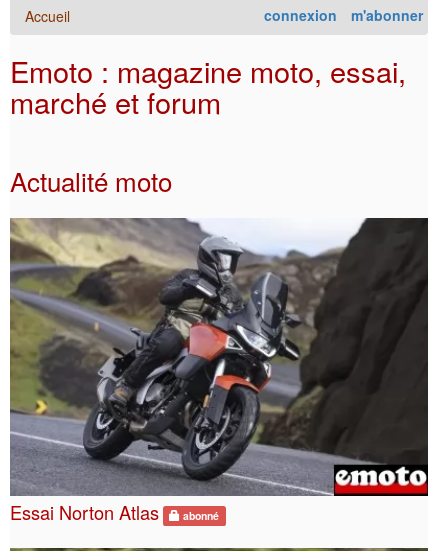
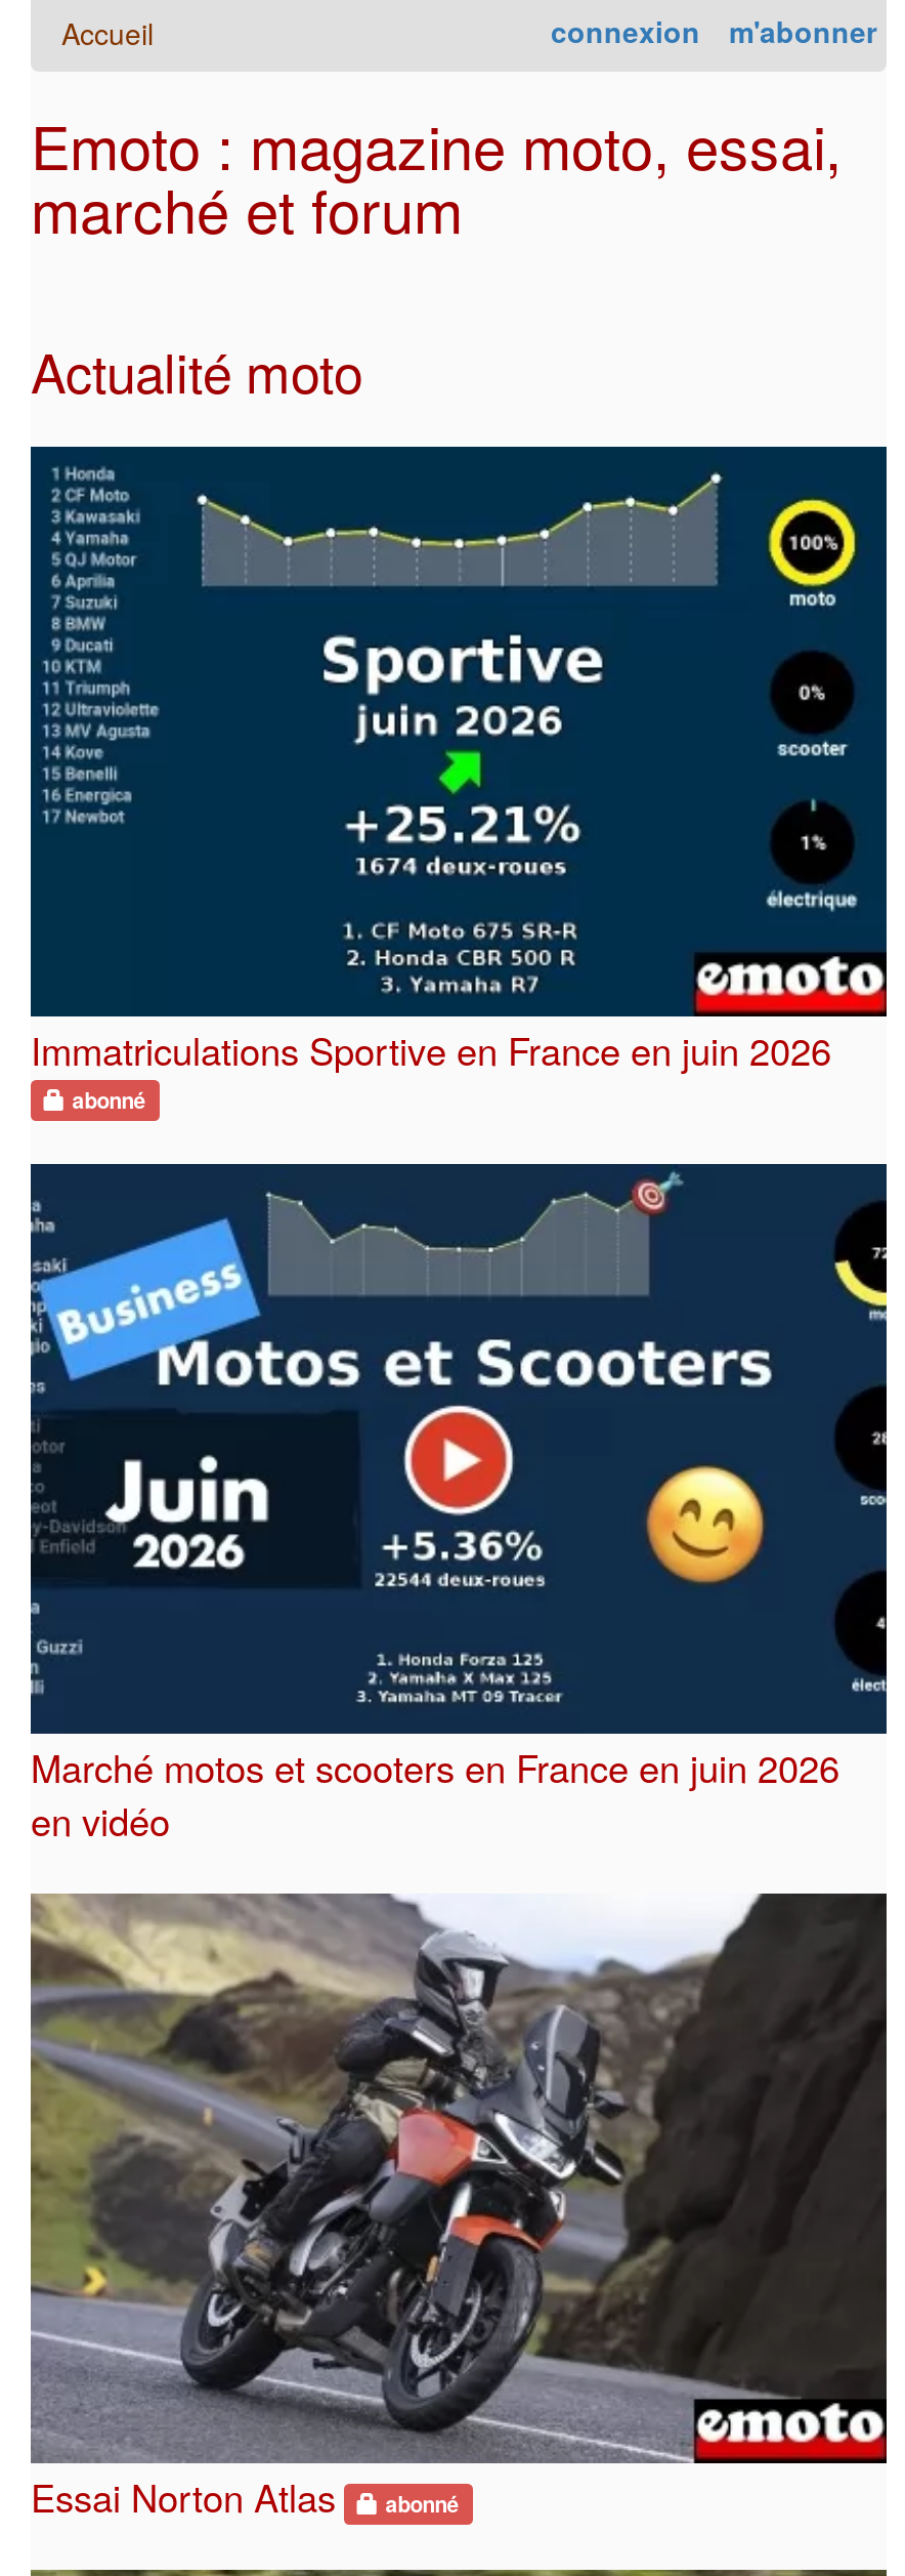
+ [image]
+ Immatriculations Sportive en France en juin 2026
+ abonné

+ [image]
+ Marché motos et scooters en France en juin 2026
+ en vidéo
